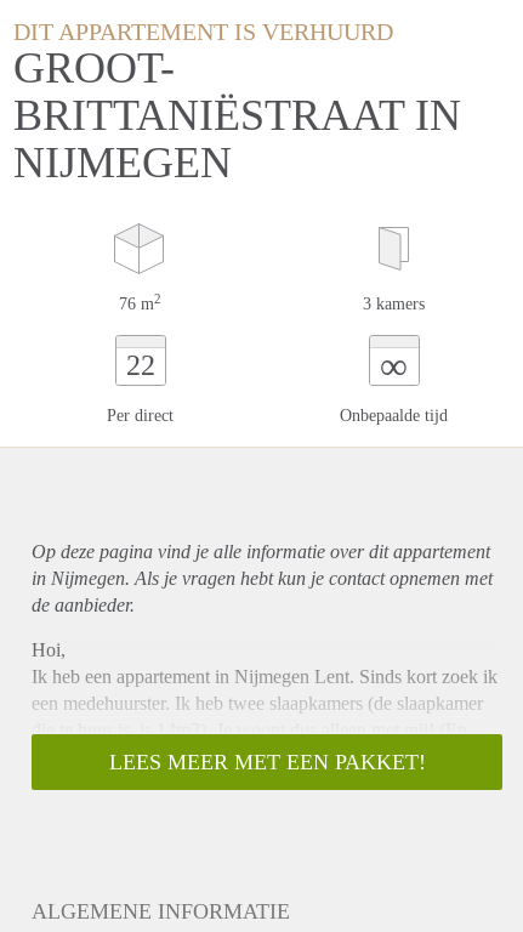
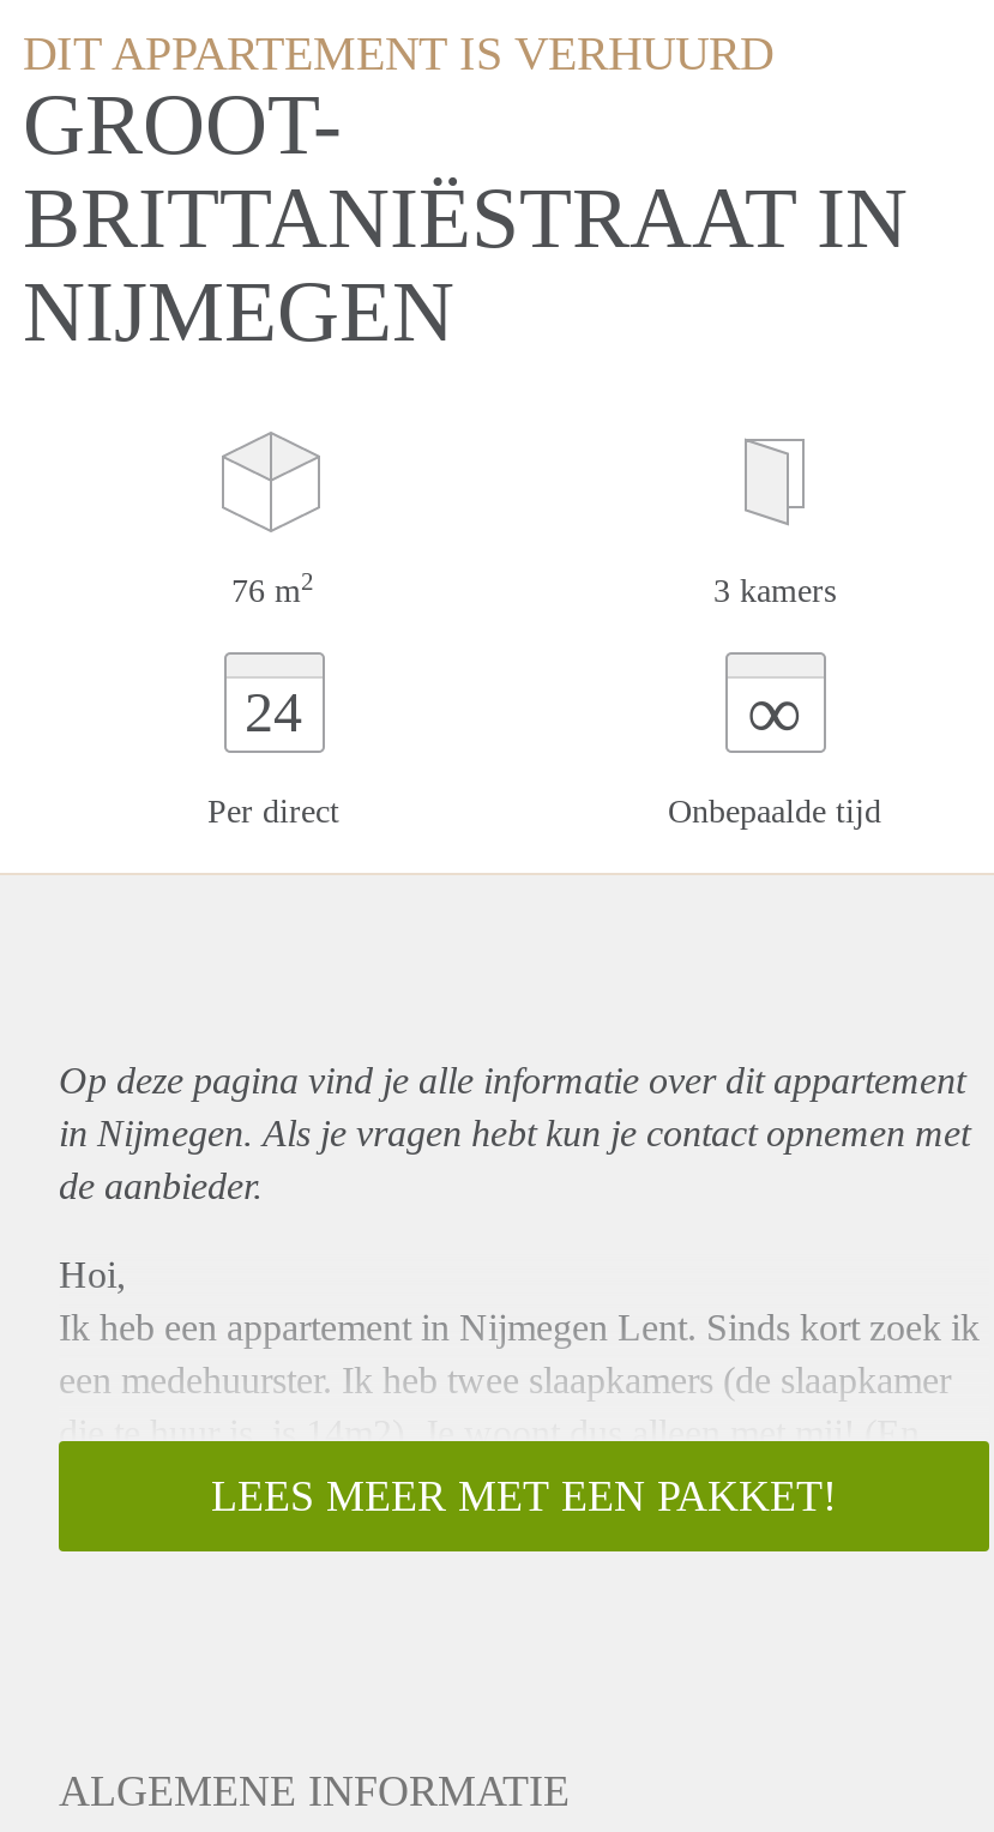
- 22
+ 24
